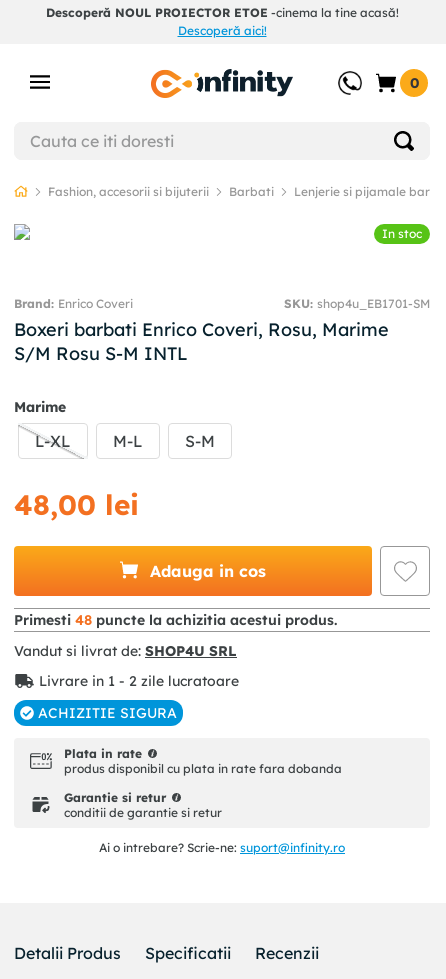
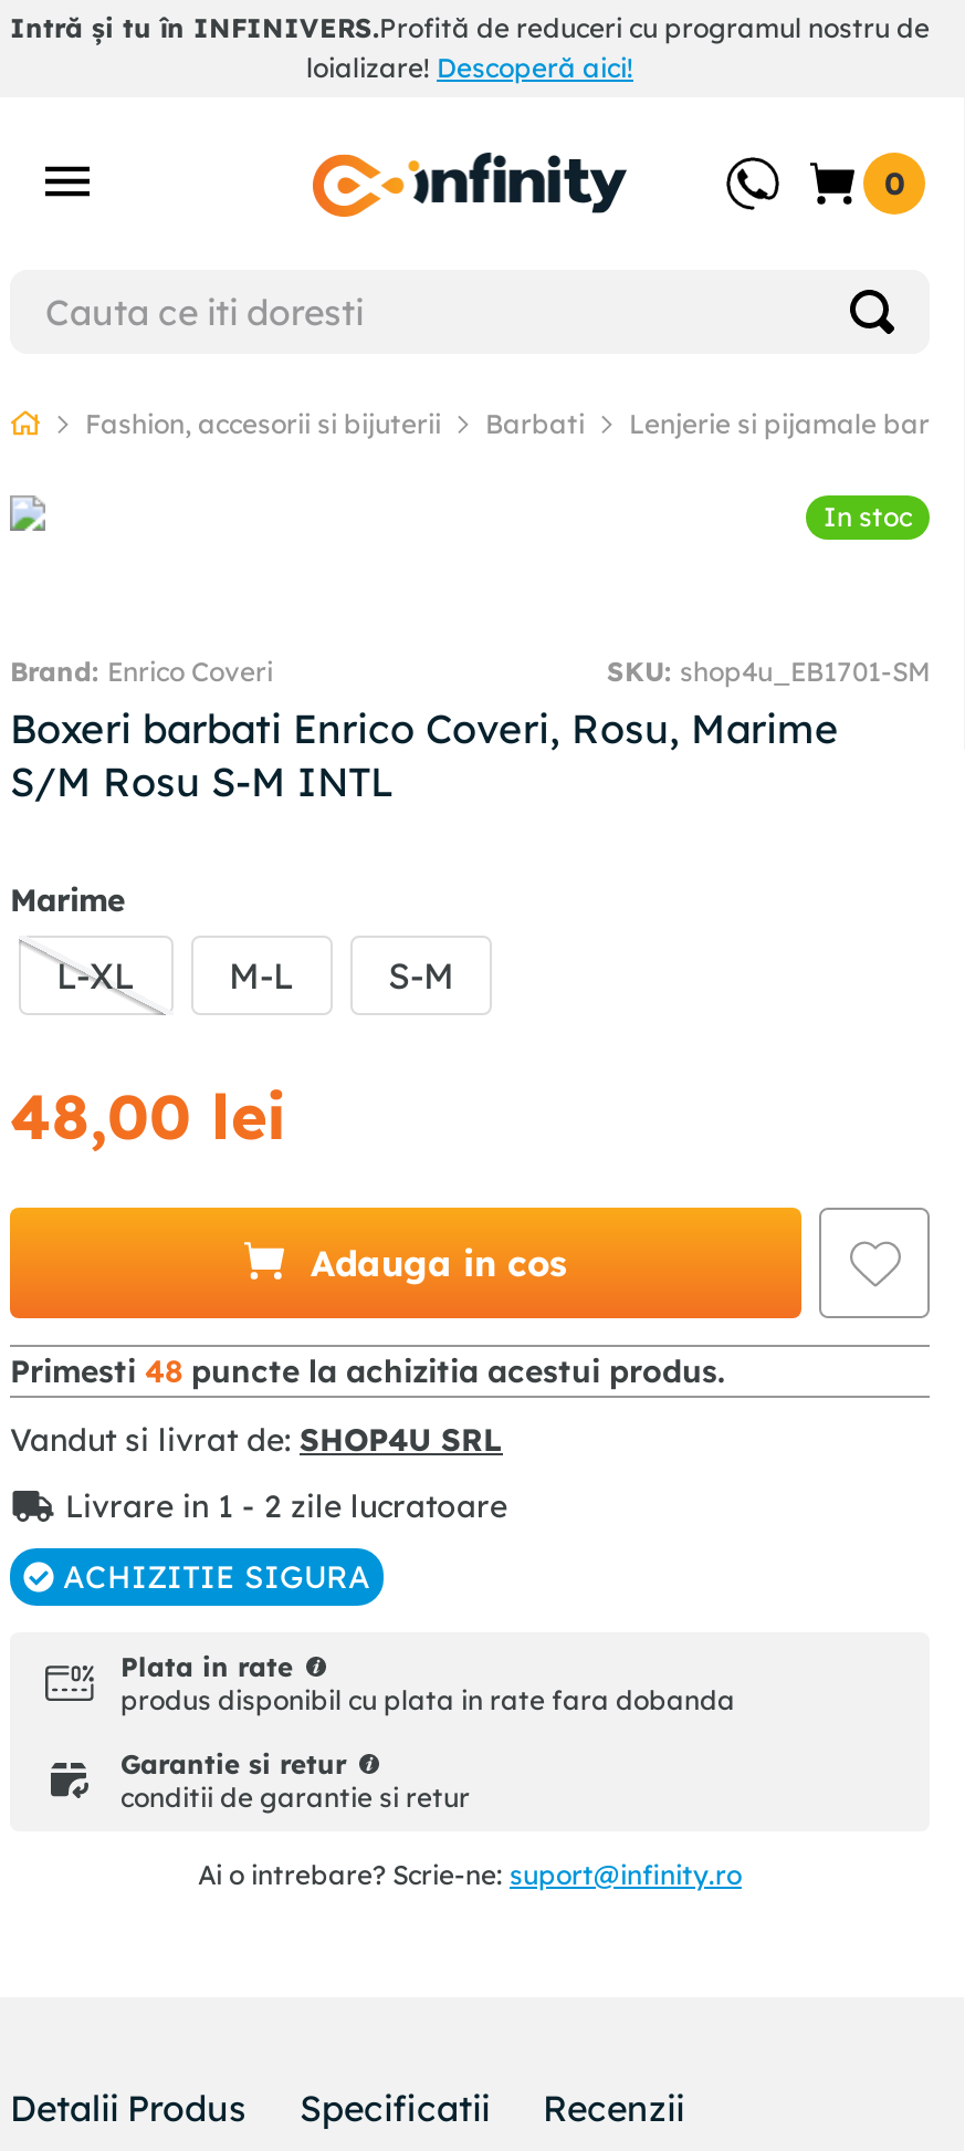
- Descoperă NOUL PROIECTOR ETOE -cinema la tine acasă!
- Descoperă aici!
+ Intră și tu în INFINIVERS.Profită de reduceri cu programul nostru de
+ loializare! Descoperă aici!
